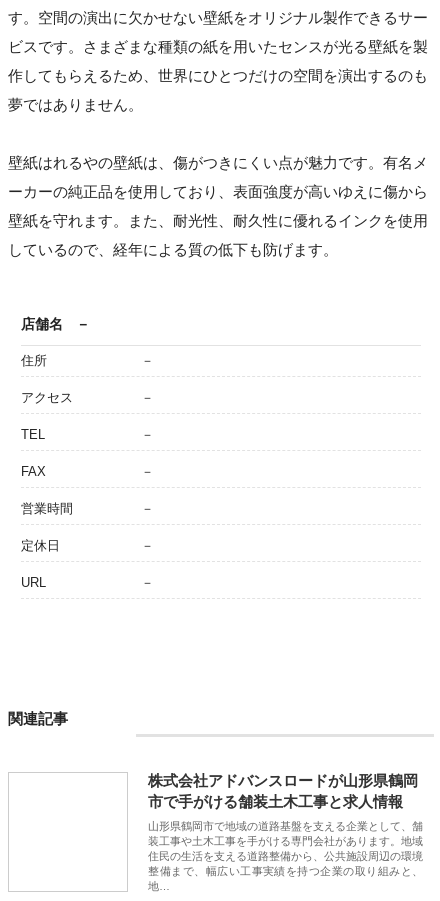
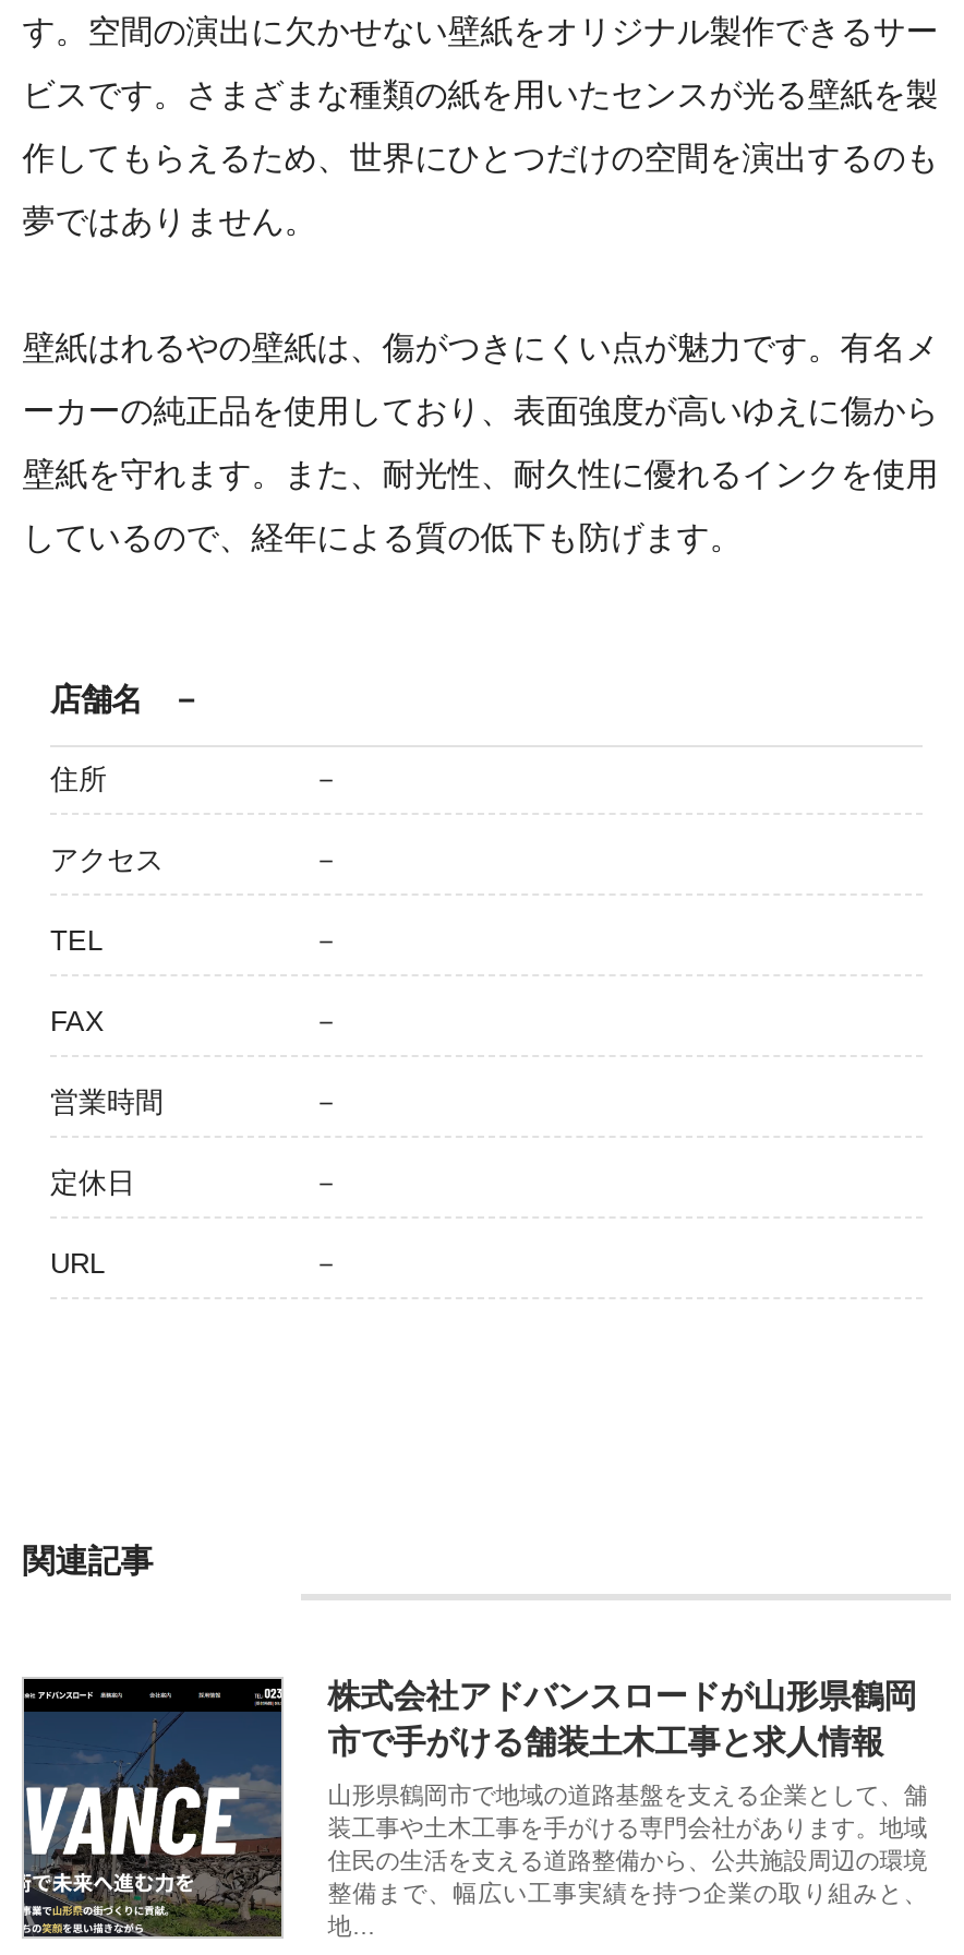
+ [image]
